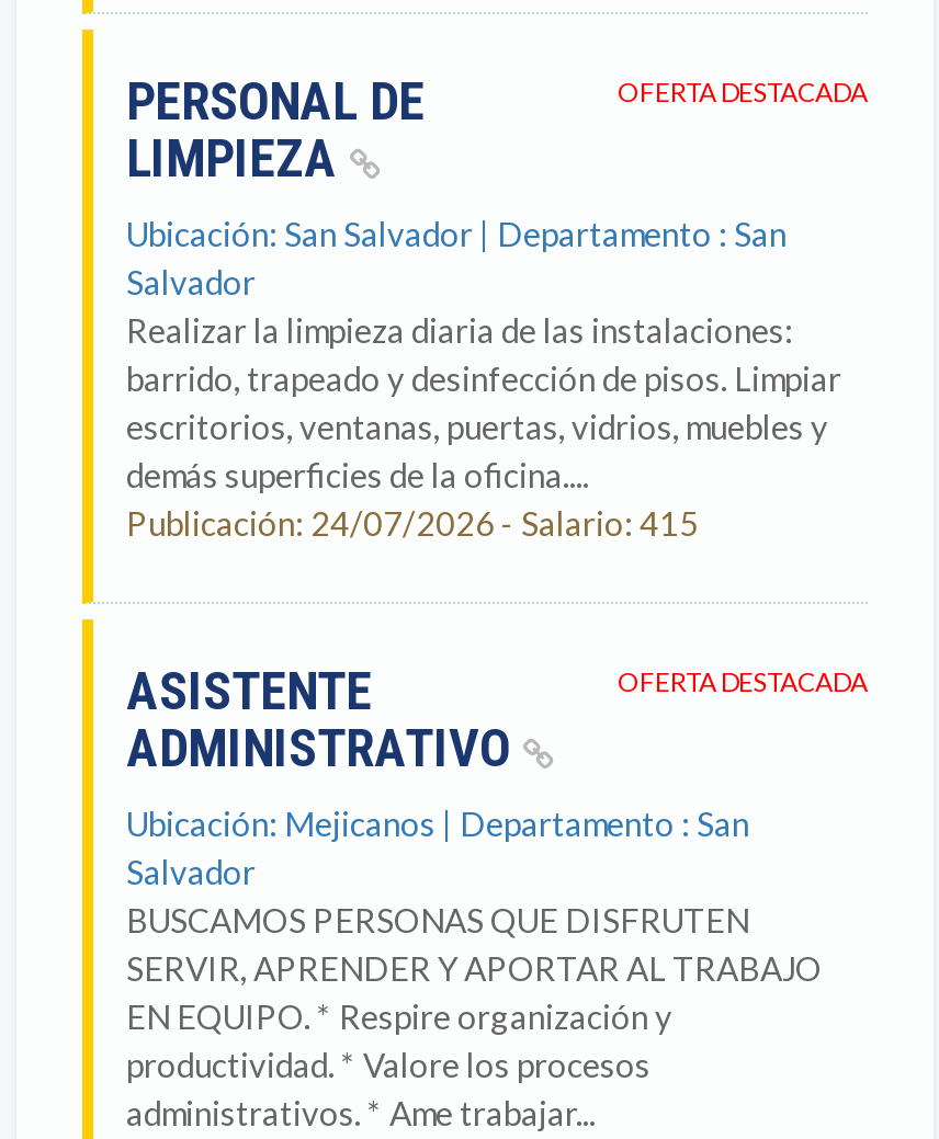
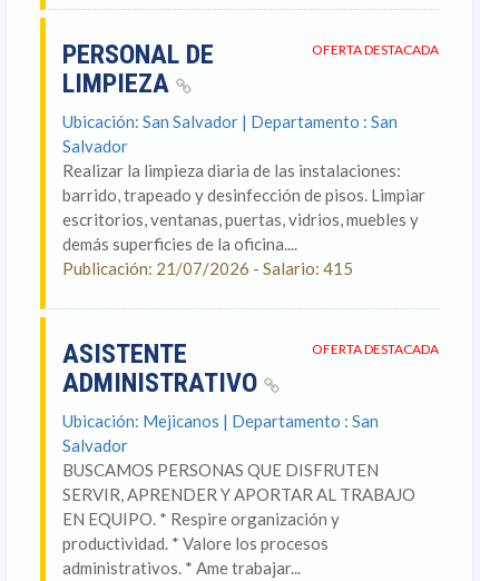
- Publicación: 24/07/2026 - Salario: 415
+ Publicación: 21/07/2026 - Salario: 415
